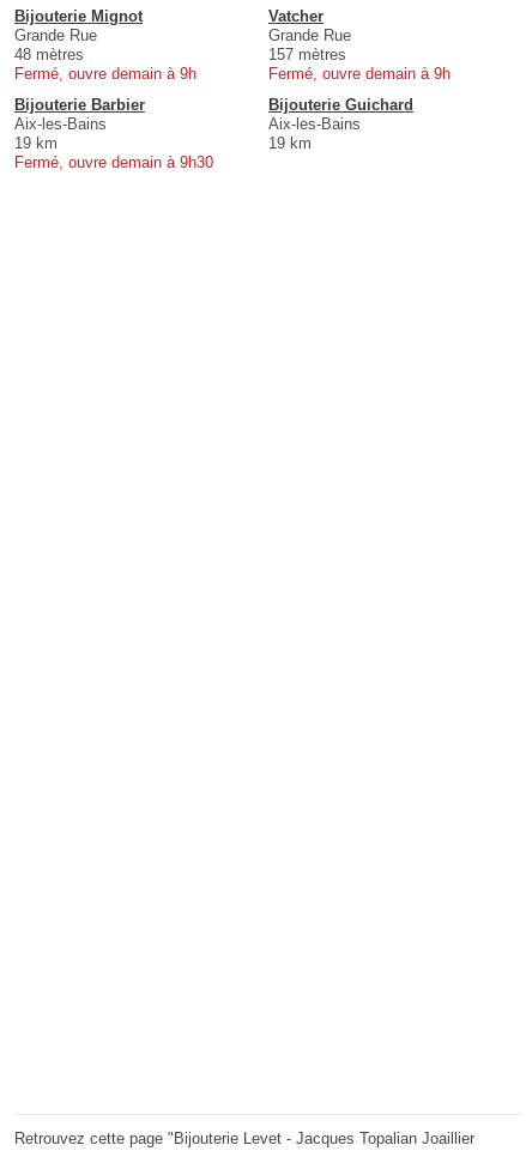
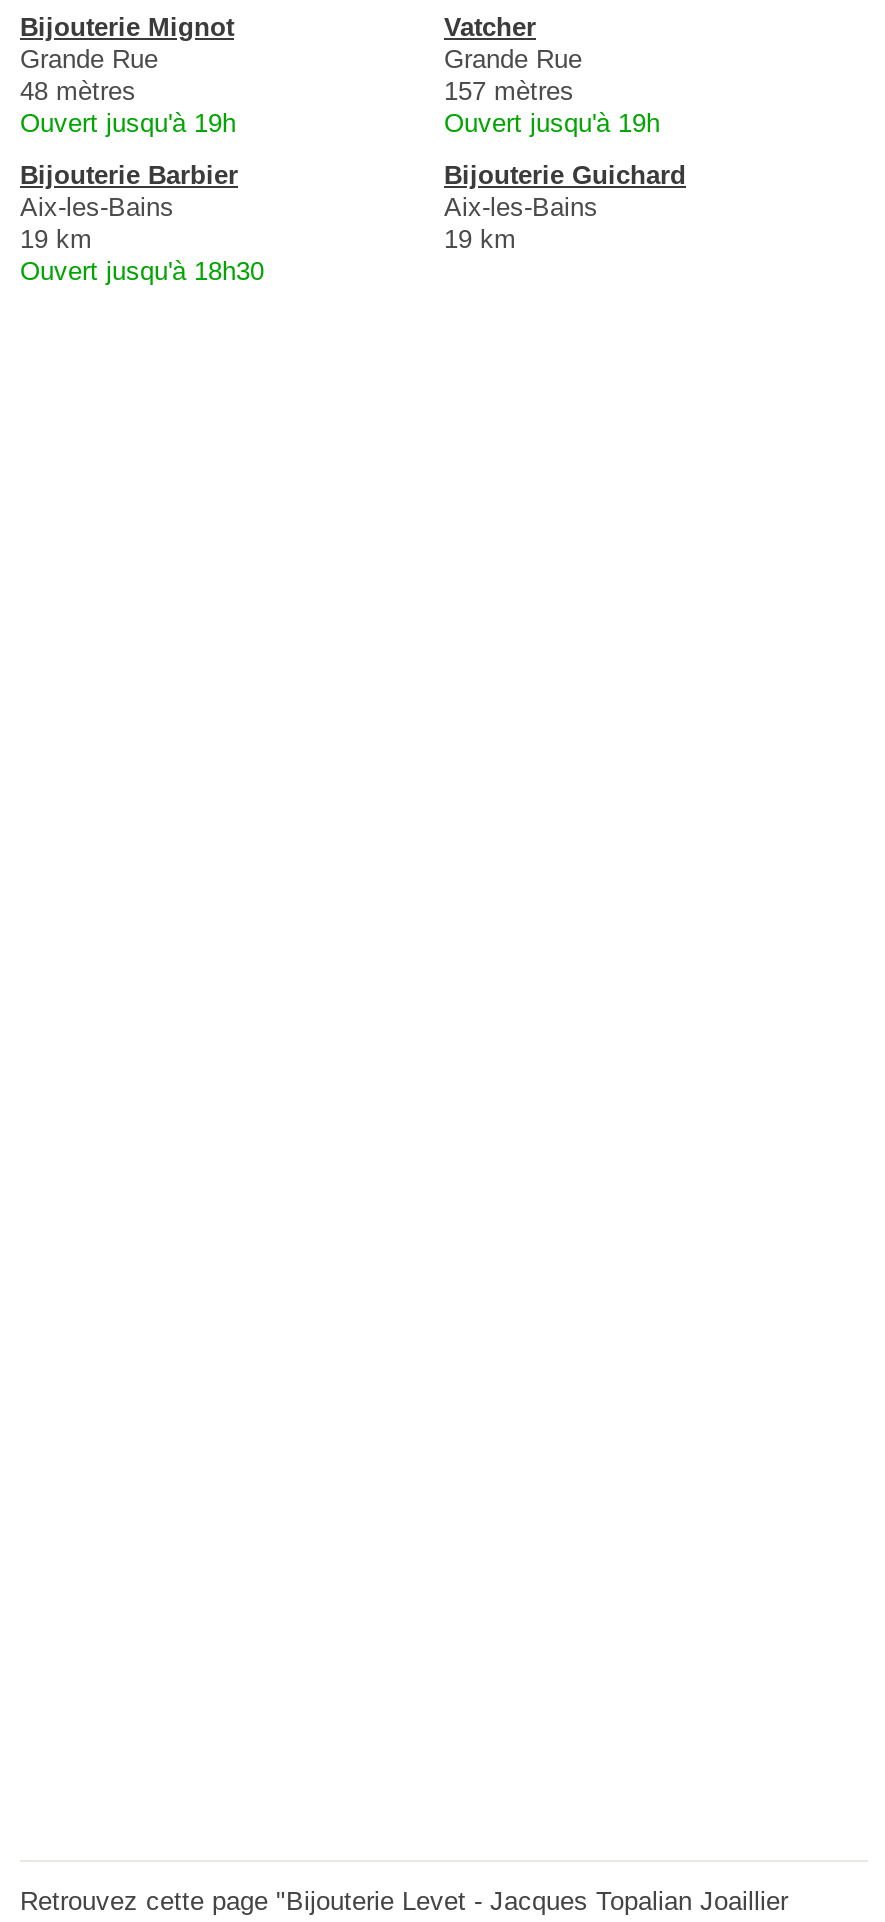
- Fermé, ouvre demain à 9h
+ Ouvert jusqu'à 19h

- Fermé, ouvre demain à 9h
+ Ouvert jusqu'à 19h

- Fermé, ouvre demain à 9h30
+ Ouvert jusqu'à 18h30
